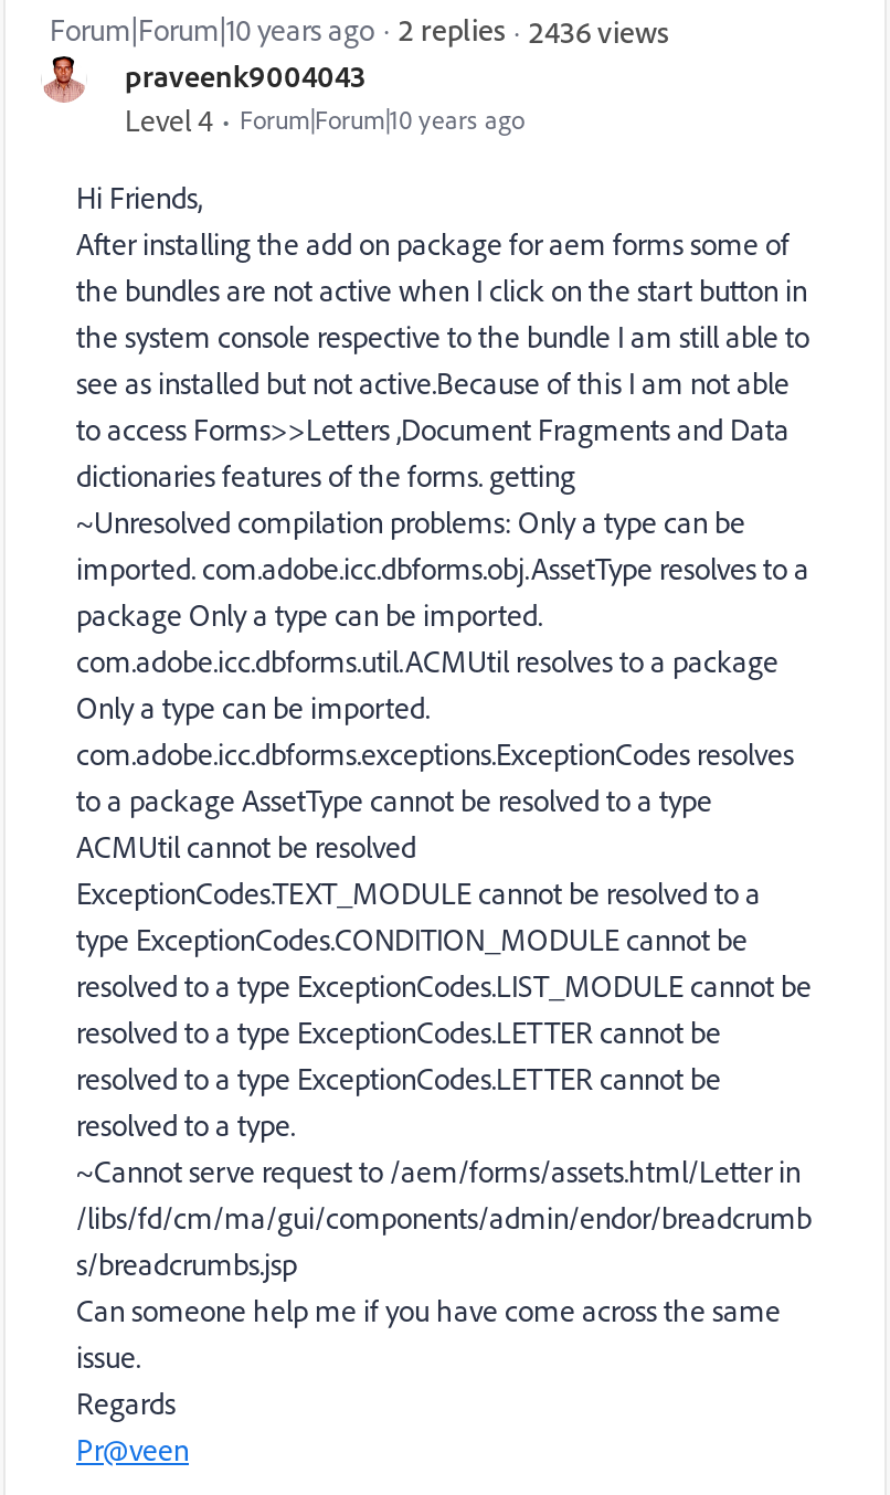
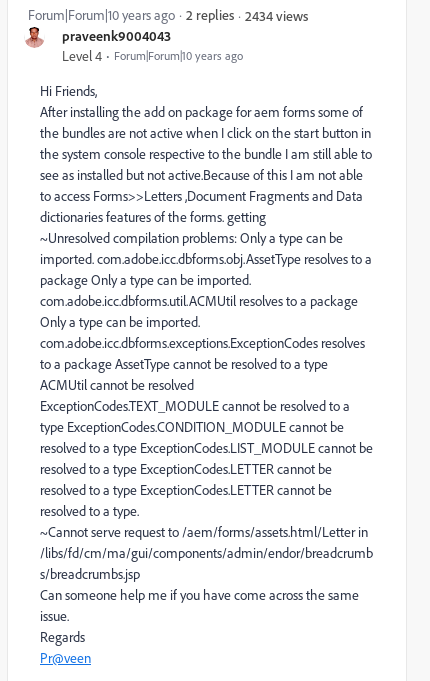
- 2436 views
+ 2434 views
